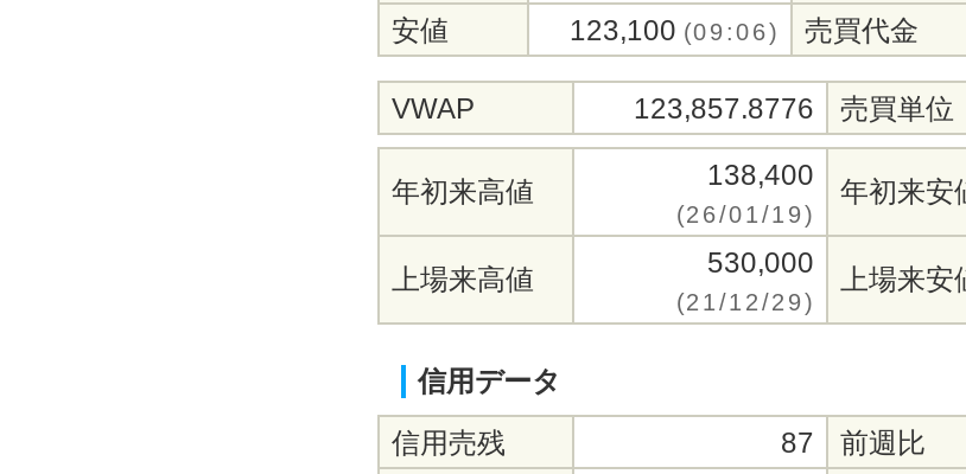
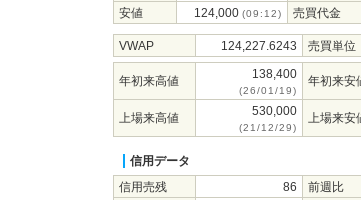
- 123,100 (09:06) 売買代金
+ 124,000 (09:12) 売買代金

- 123,857.8776 売買単位
+ 124,227.6243 売買単位

- 87 前週比
+ 86 前週比
